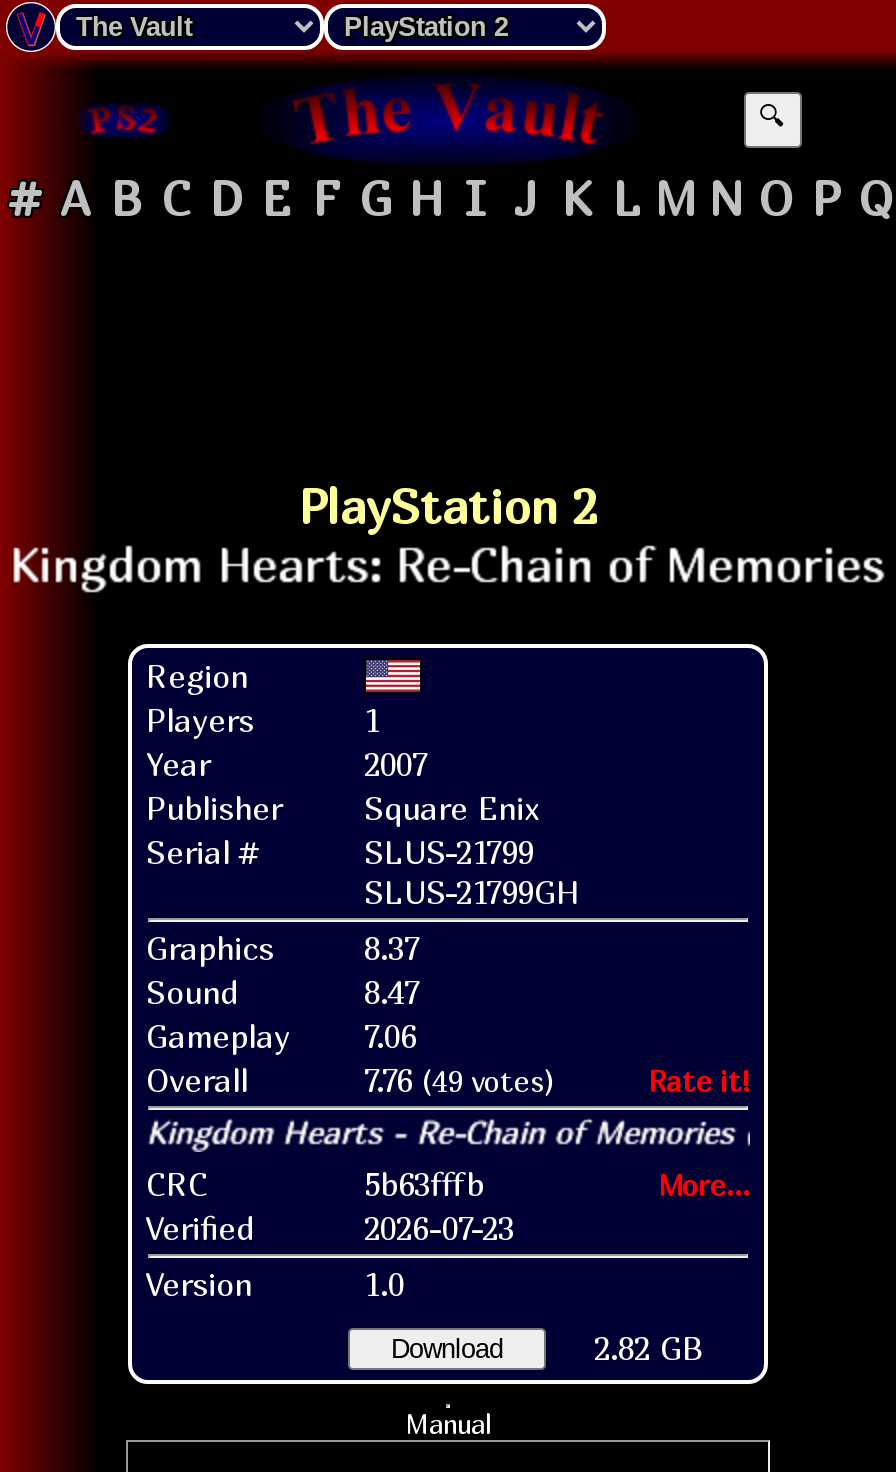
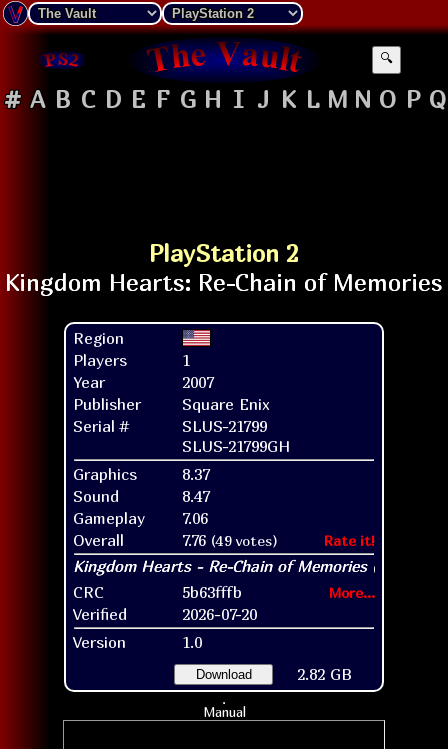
- 2026-07-23
+ 2026-07-20
